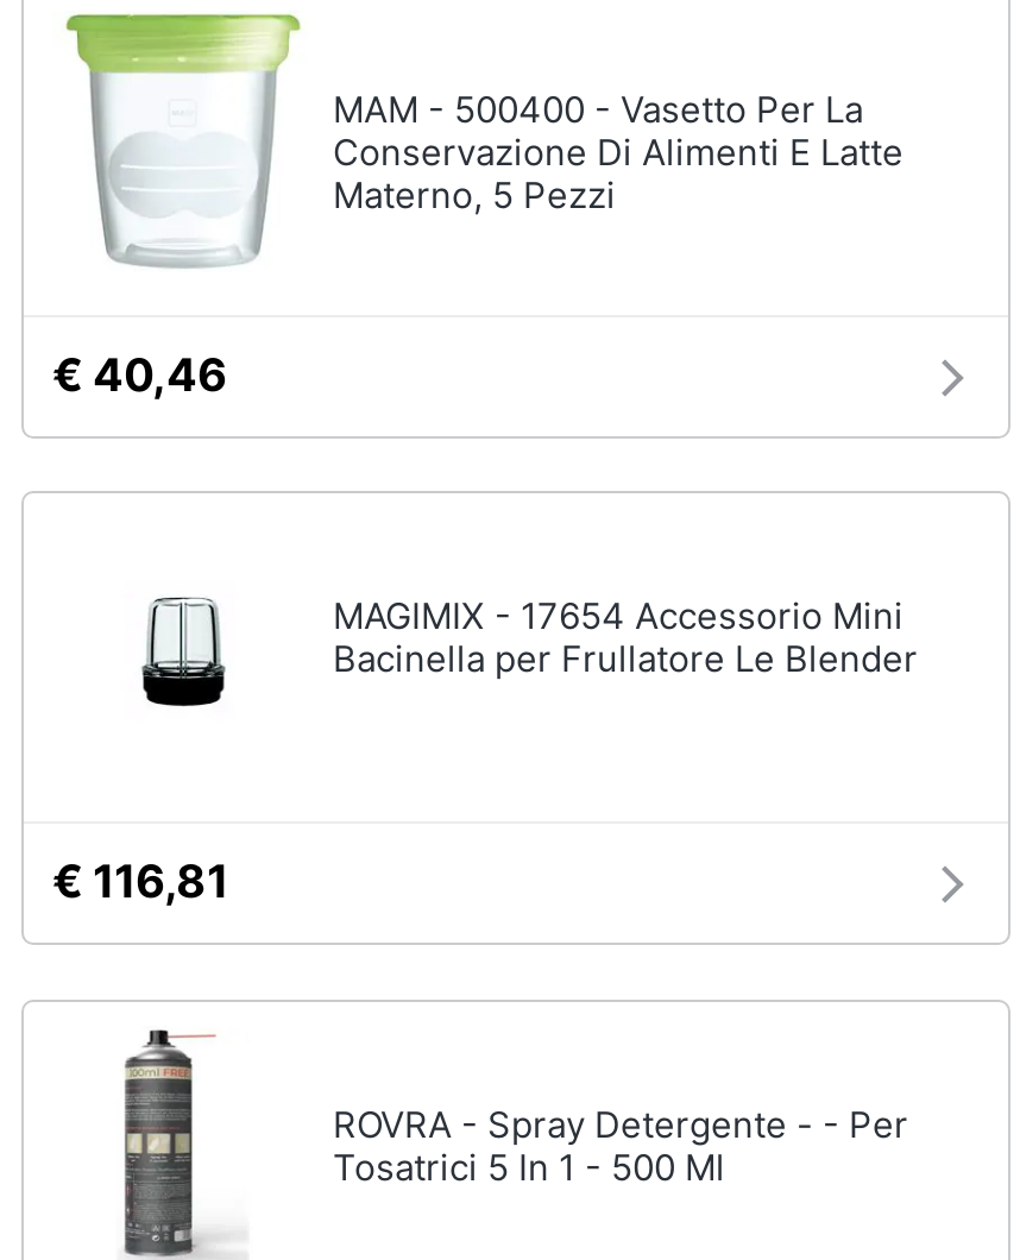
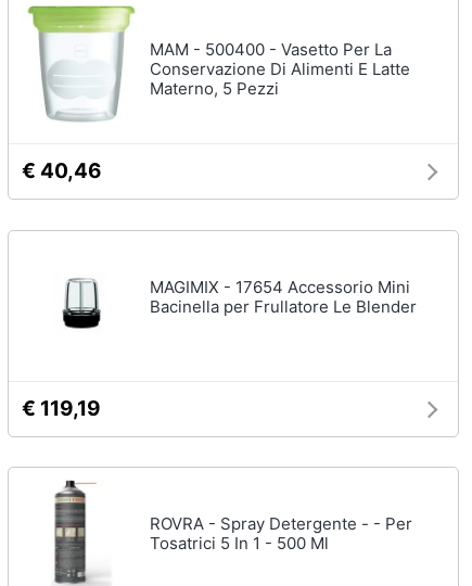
- € 116,81
+ € 119,19
